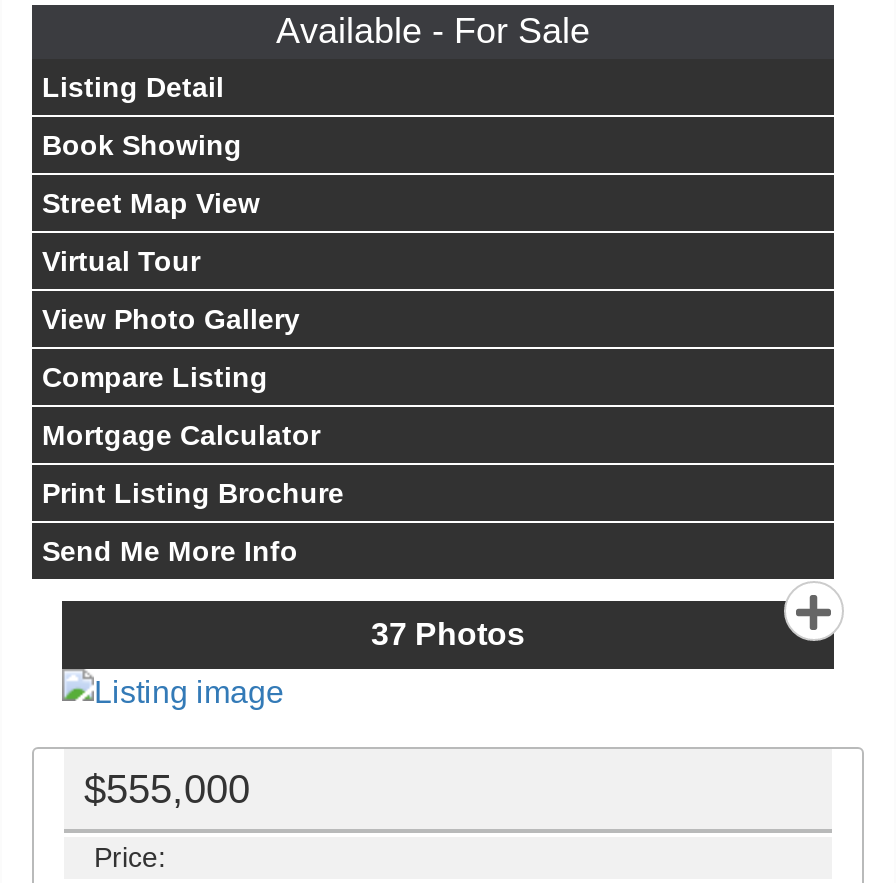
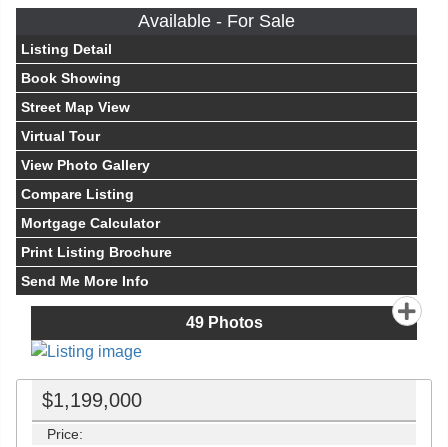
- 37 Photos
+ 49 Photos

- $555,000
+ $1,199,000
